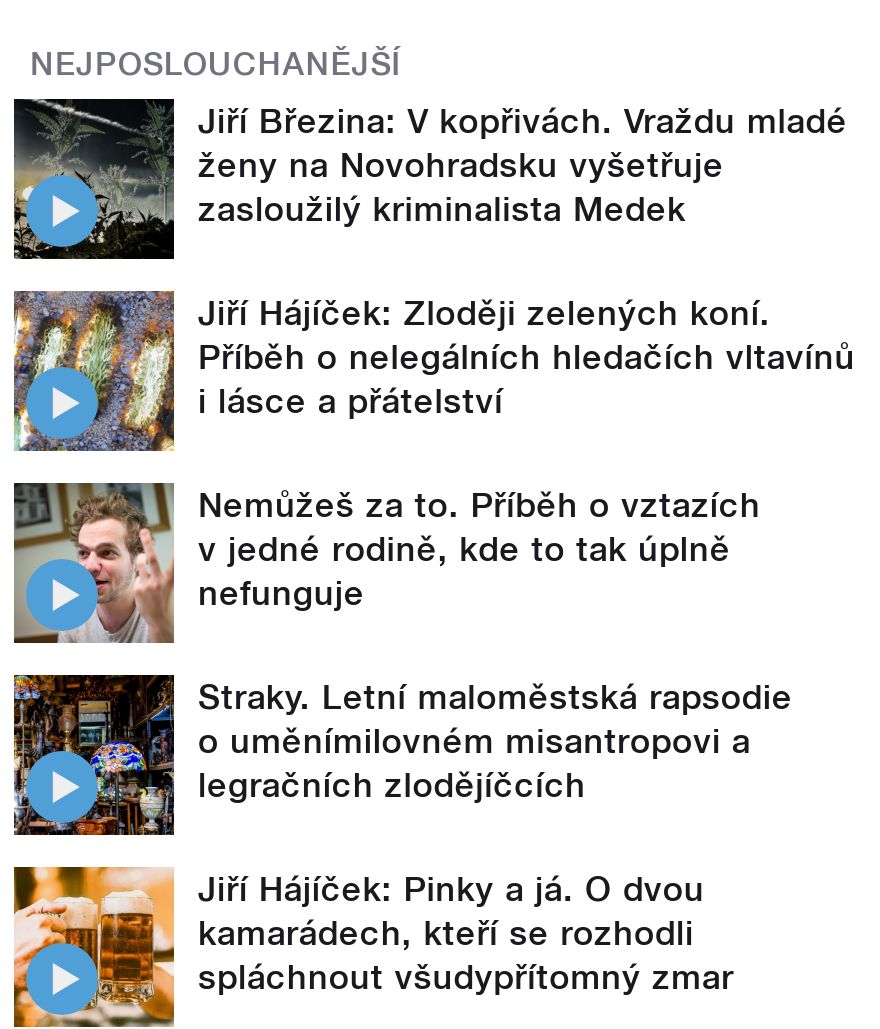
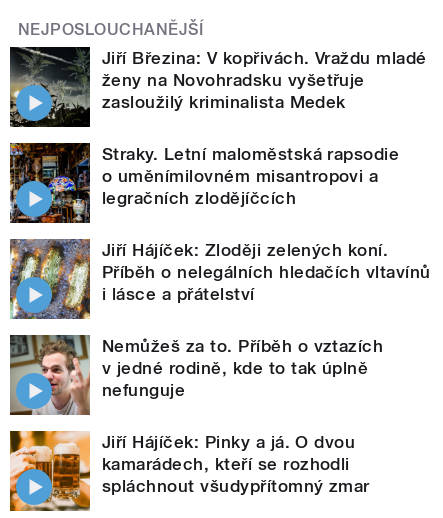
moved down: [image] | Jiří Hájíček: Zloději zelených koní. | Příběh o nelegálních hledačích vltavínů | i lásce a přátelství | Nemůžeš za to. Příběh o vztazích | v jedné rodině, kde to tak úplně | nefunguje

moved up: [image] | Straky. Letní maloměstská rapsodie | o uměnímilovném misantropovi a | legračních zlodějíčcích
